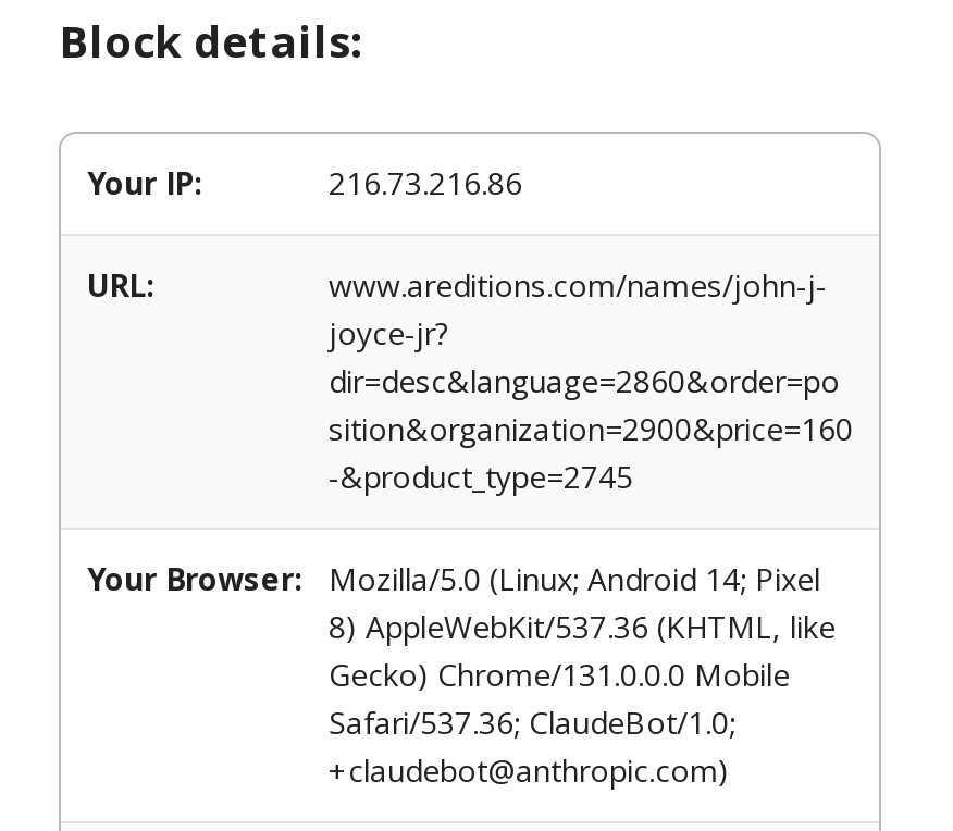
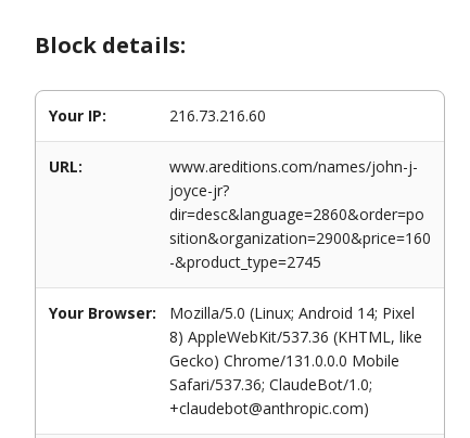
- 216.73.216.86
+ 216.73.216.60
